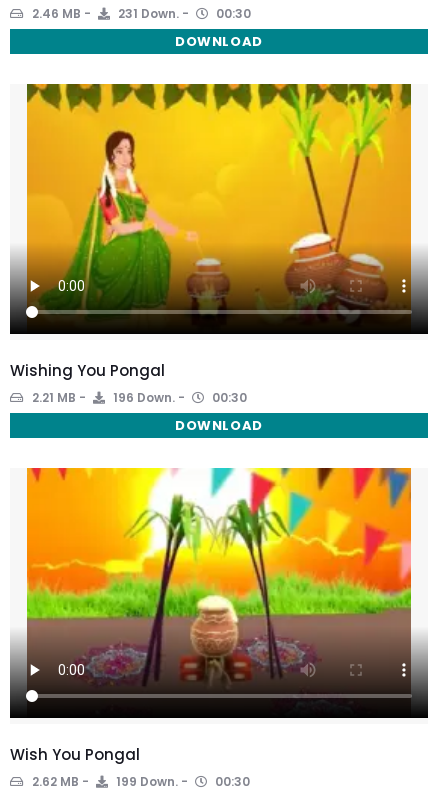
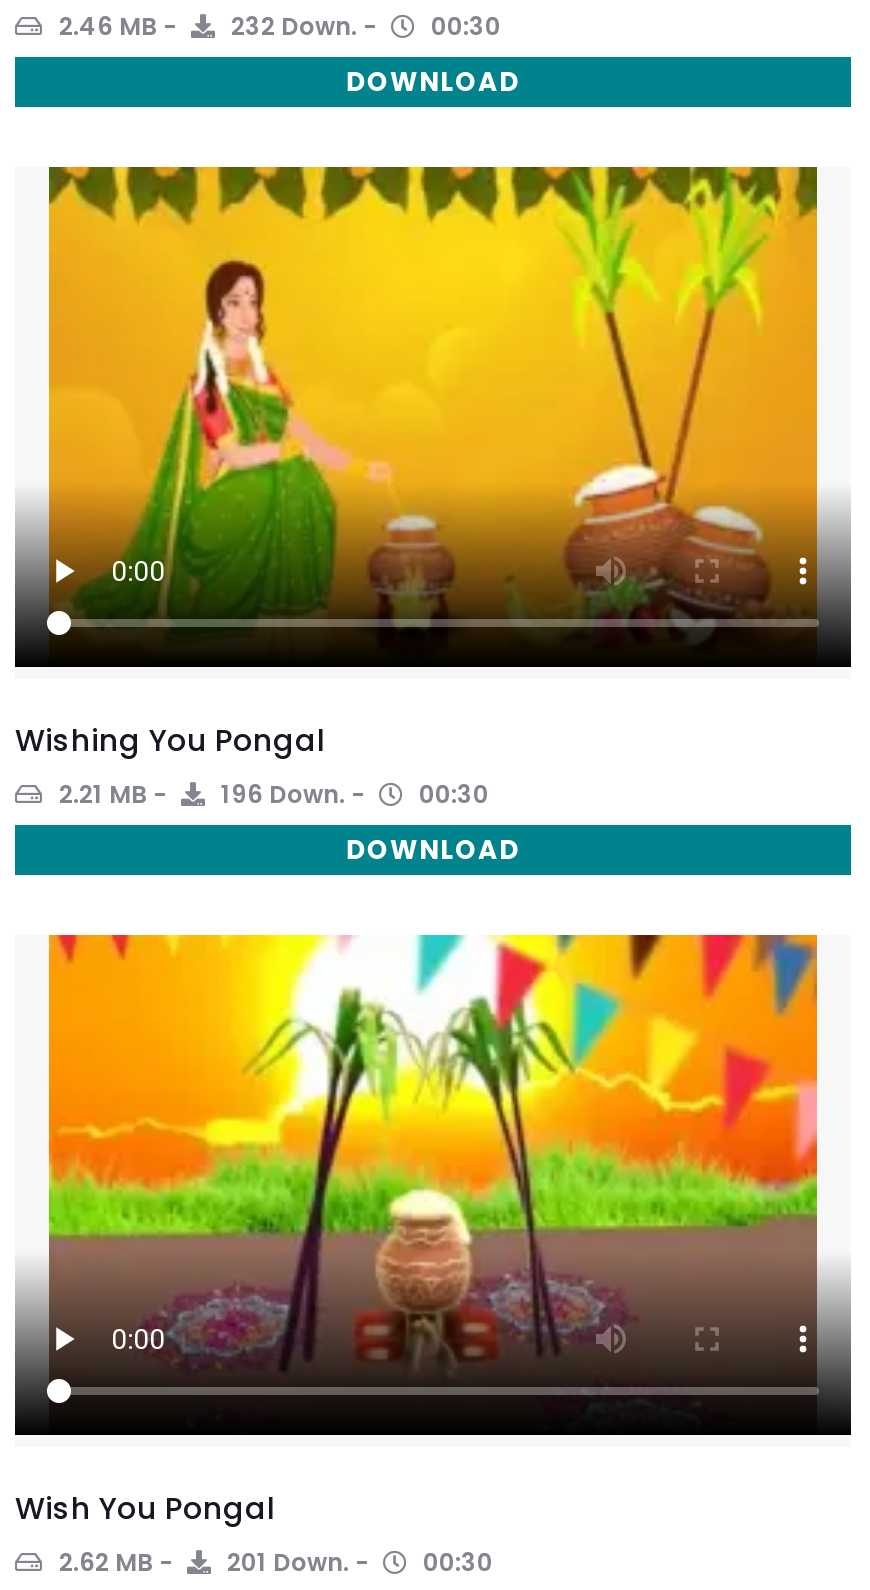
- 2.46 MB 231 Down. 00:30
+ 2.46 MB 232 Down. 00:30

- 2.62 MB 199 Down. 00:30
+ 2.62 MB 201 Down. 00:30
